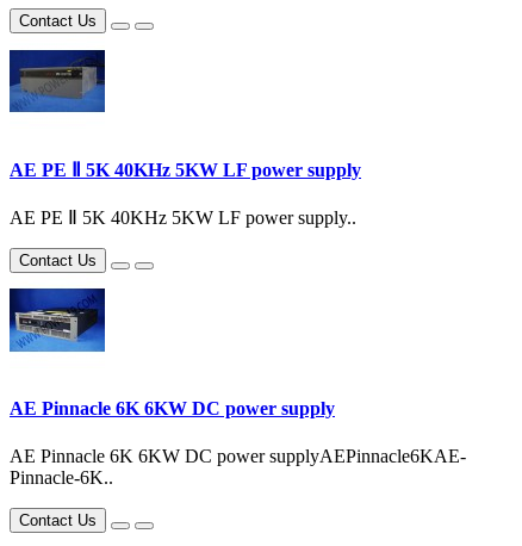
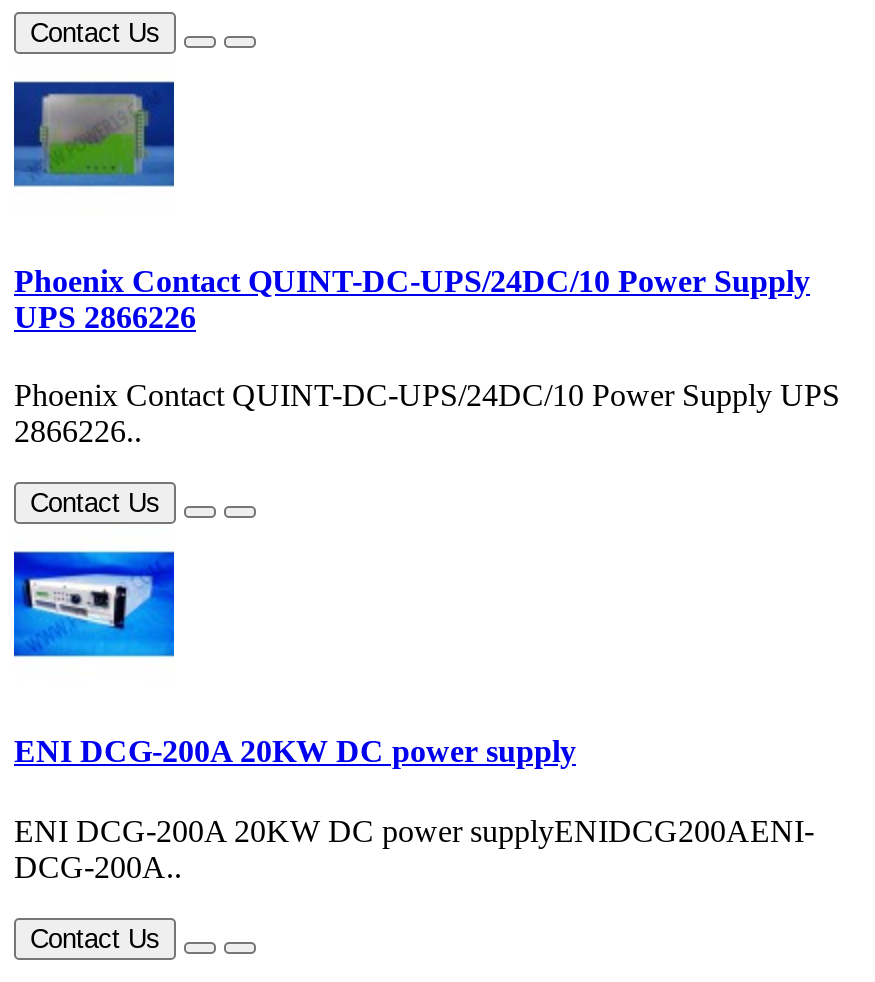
- [image]
+ [image]

- AE PE Ⅱ 5K 40KHz 5KW LF power supply
+ Phoenix Contact QUINT-DC-UPS/24DC/10 Power Supply
+ UPS 2866226

- AE PE Ⅱ 5K 40KHz 5KW LF power supply..
+ Phoenix Contact QUINT-DC-UPS/24DC/10 Power Supply UPS
+ 2866226..

- [image]
- AE Pinnacle 6K 6KW DC power supply
+ [image]
+ ENI DCG-200A 20KW DC power supply

- AE Pinnacle 6K 6KW DC power supplyAEPinnacle6KAE-
- Pinnacle-6K..
+ ENI DCG-200A 20KW DC power supplyENIDCG200AENI-
+ DCG-200A..
